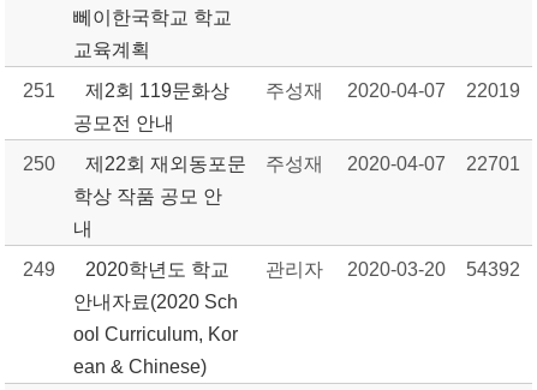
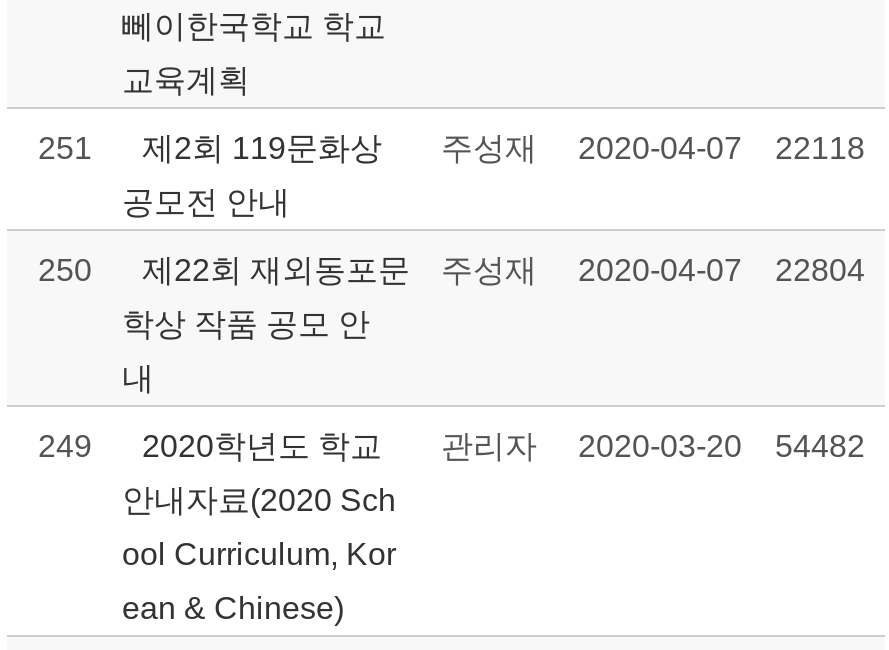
- 251 제2회 119문화상 주성재 2020-04-07 22019
+ 251 제2회 119문화상 주성재 2020-04-07 22118

- 250 제22회 재외동포문 주성재 2020-04-07 22701
+ 250 제22회 재외동포문 주성재 2020-04-07 22804

- 249 2020학년도 학교 관리자 2020-03-20 54392
+ 249 2020학년도 학교 관리자 2020-03-20 54482
